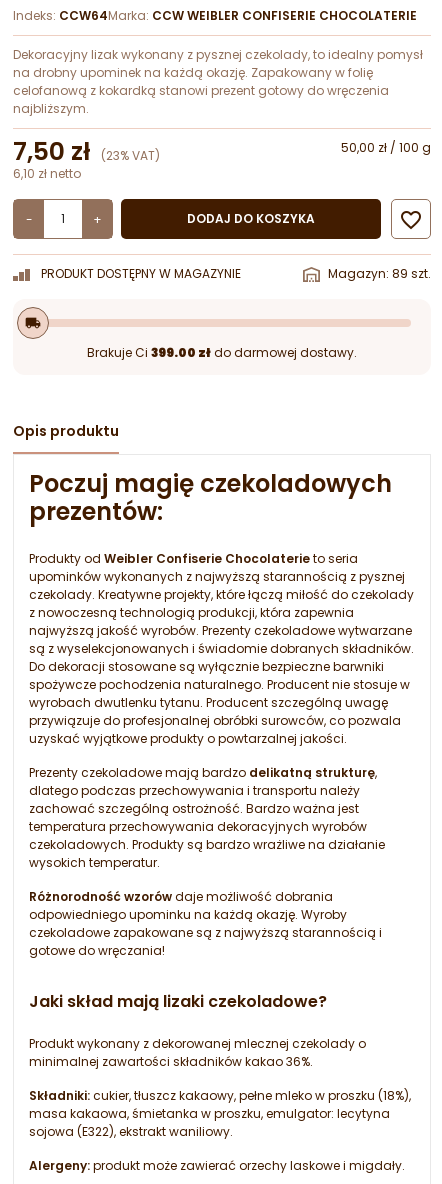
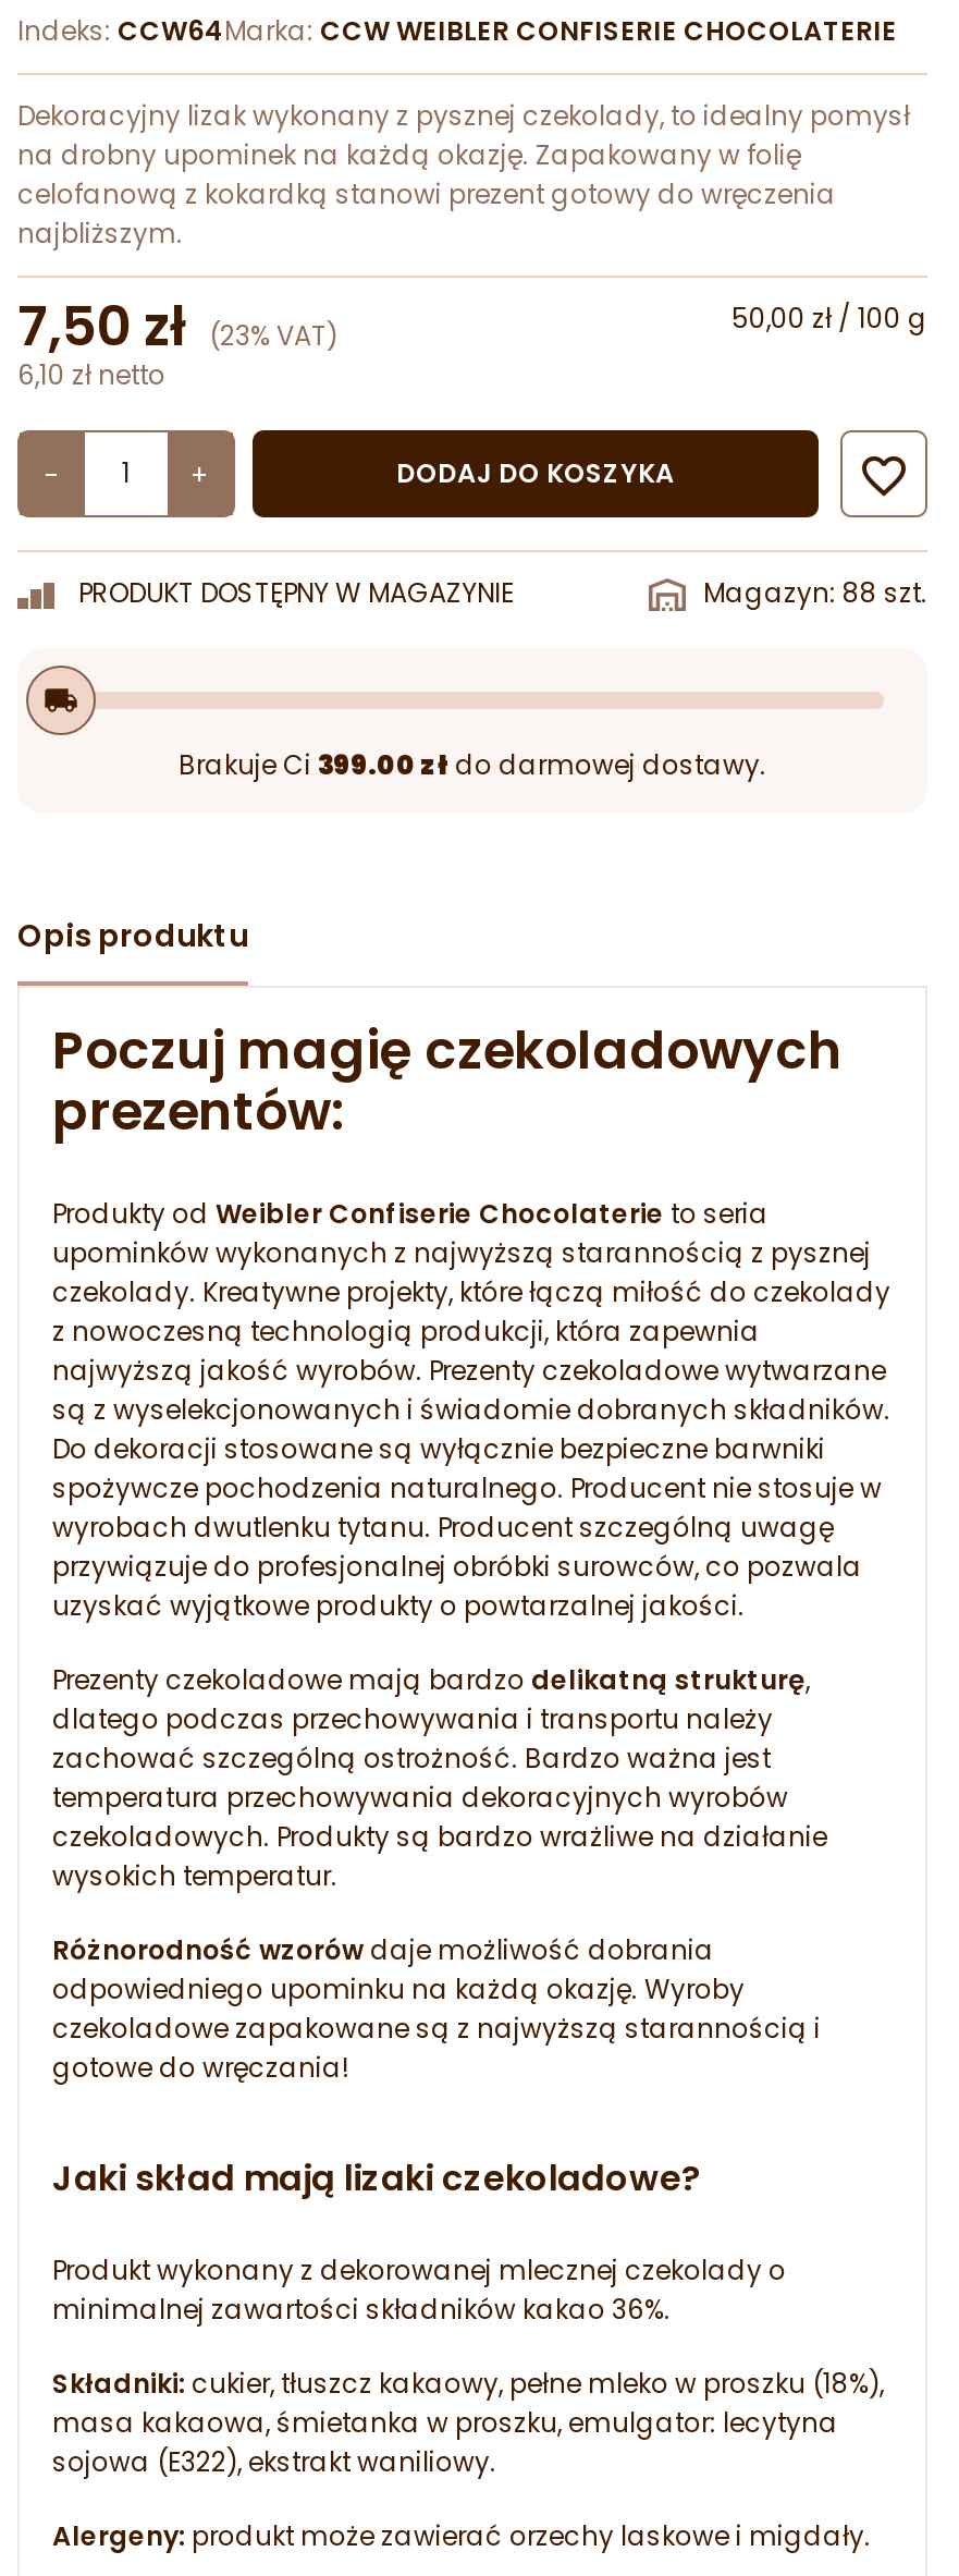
- Magazyn: 89 szt.
+ Magazyn: 88 szt.
